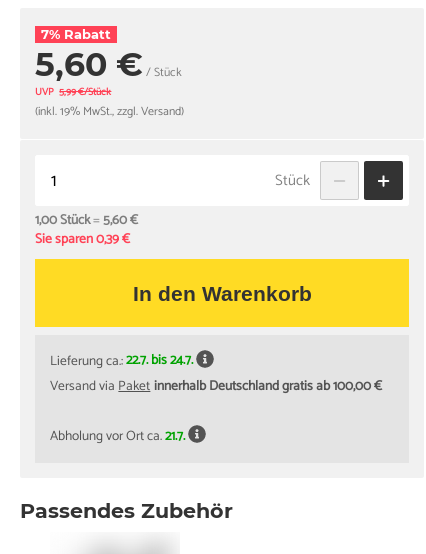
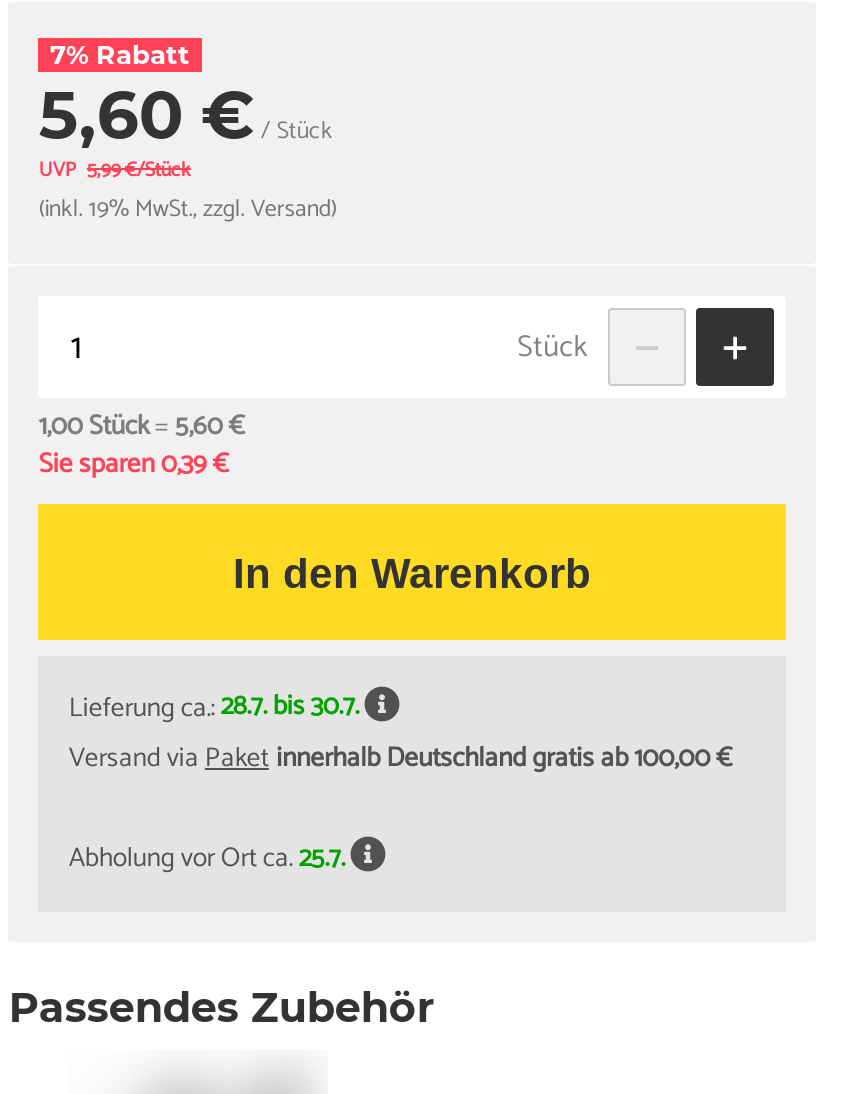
- Lieferung ca.:22.7. bis 24.7.
+ Lieferung ca.:28.7. bis 30.7.

- Abholung vor Ort ca.21.7.
+ Abholung vor Ort ca.25.7.
